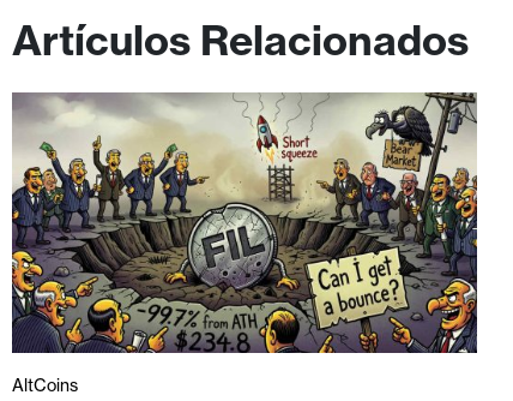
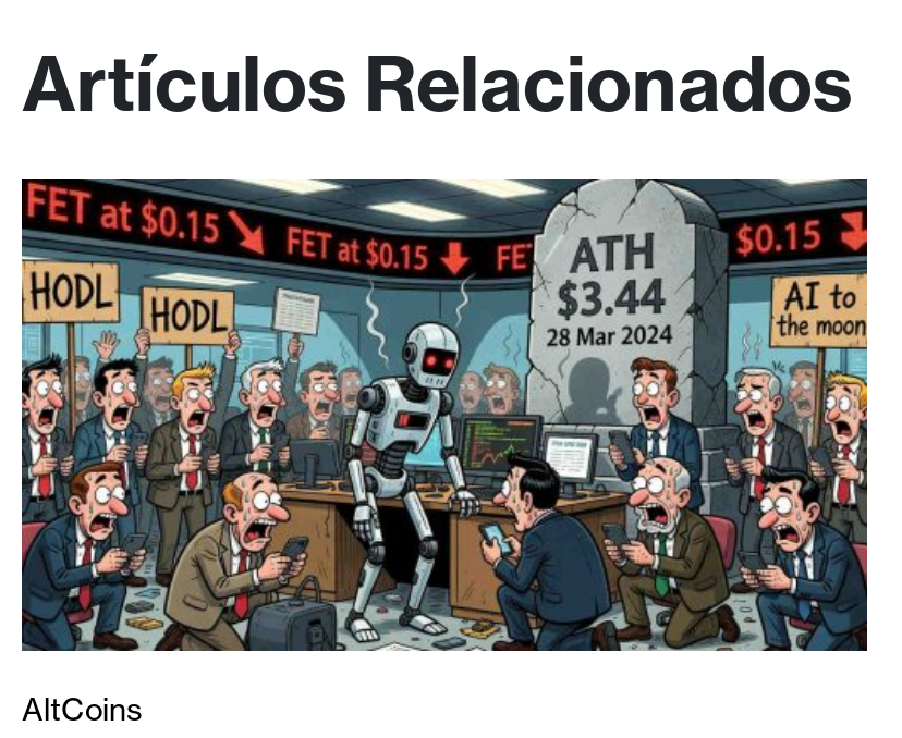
- [image]
+ [image]
